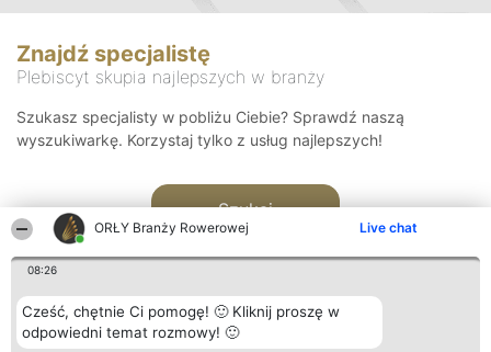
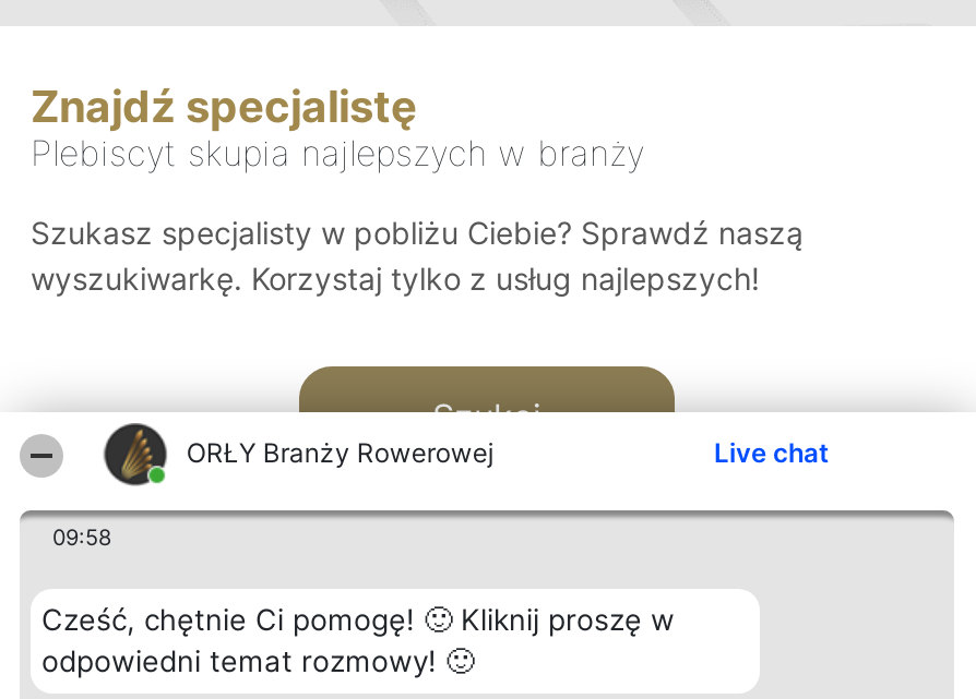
- 08:26
+ 09:58
